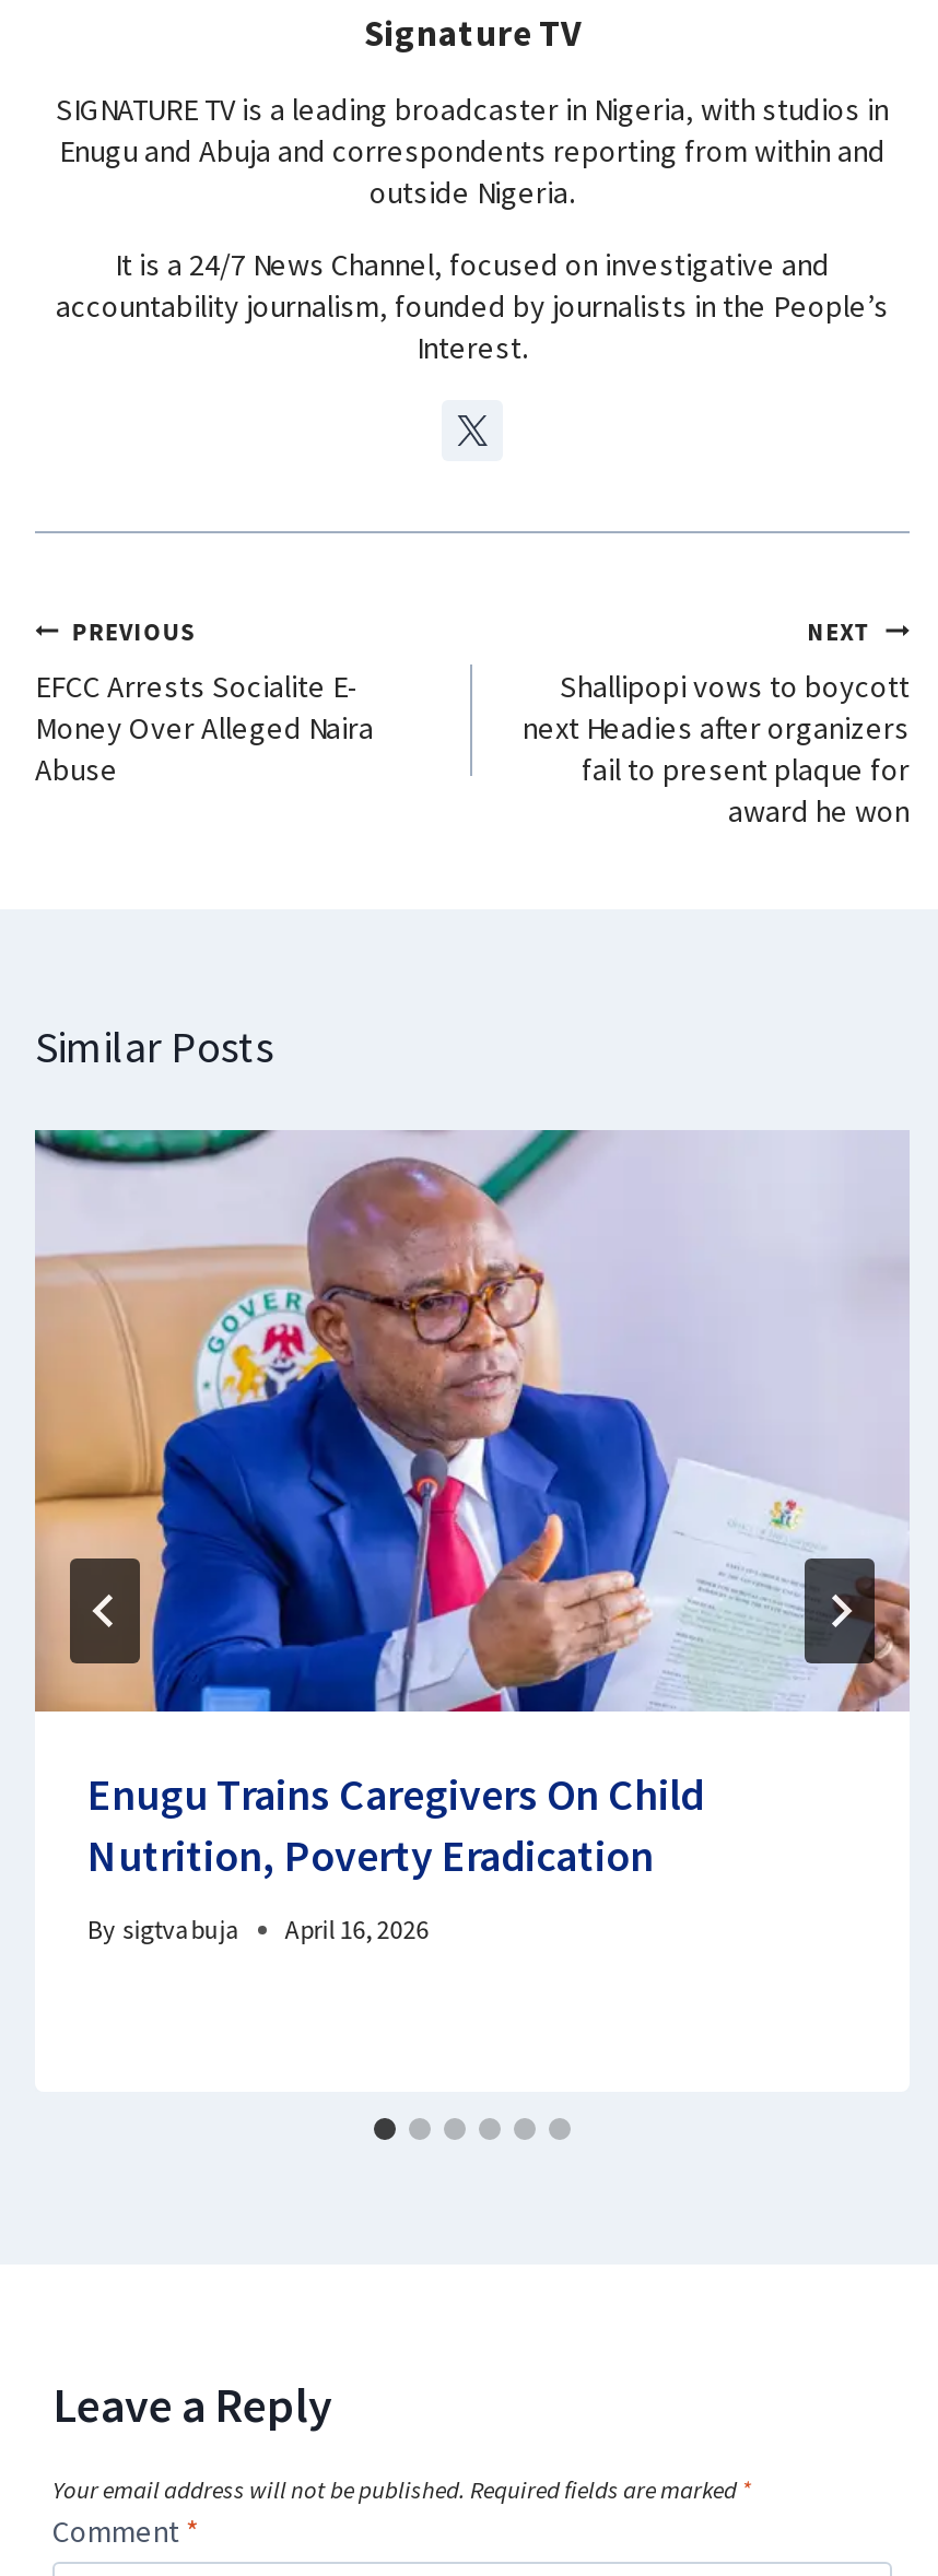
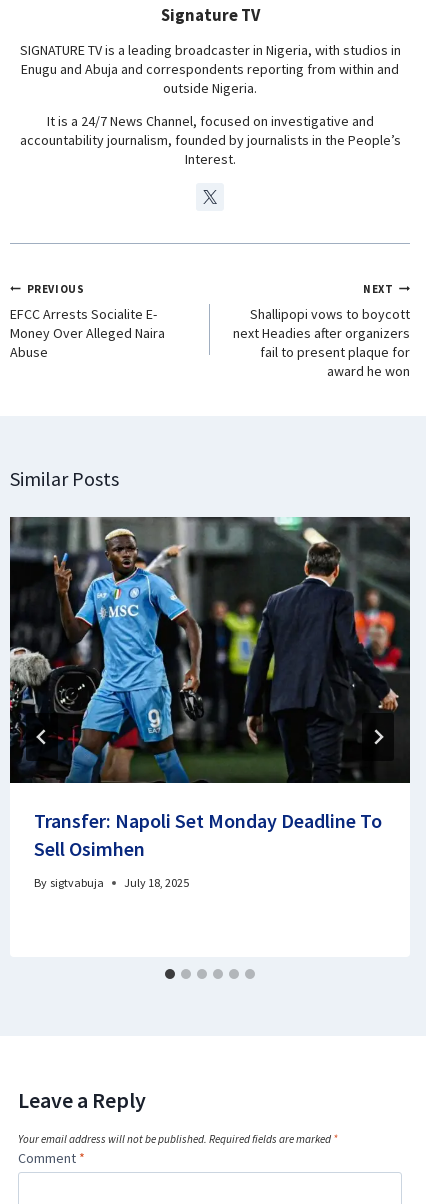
- [image]
- Enugu Trains Caregivers On Child
- Nutrition, Poverty Eradication
+ [image]
+ Transfer: Napoli Set Monday Deadline To
+ Sell Osimhen

- By sigtvabuja April 16, 2026
+ By sigtvabuja July 18, 2025
